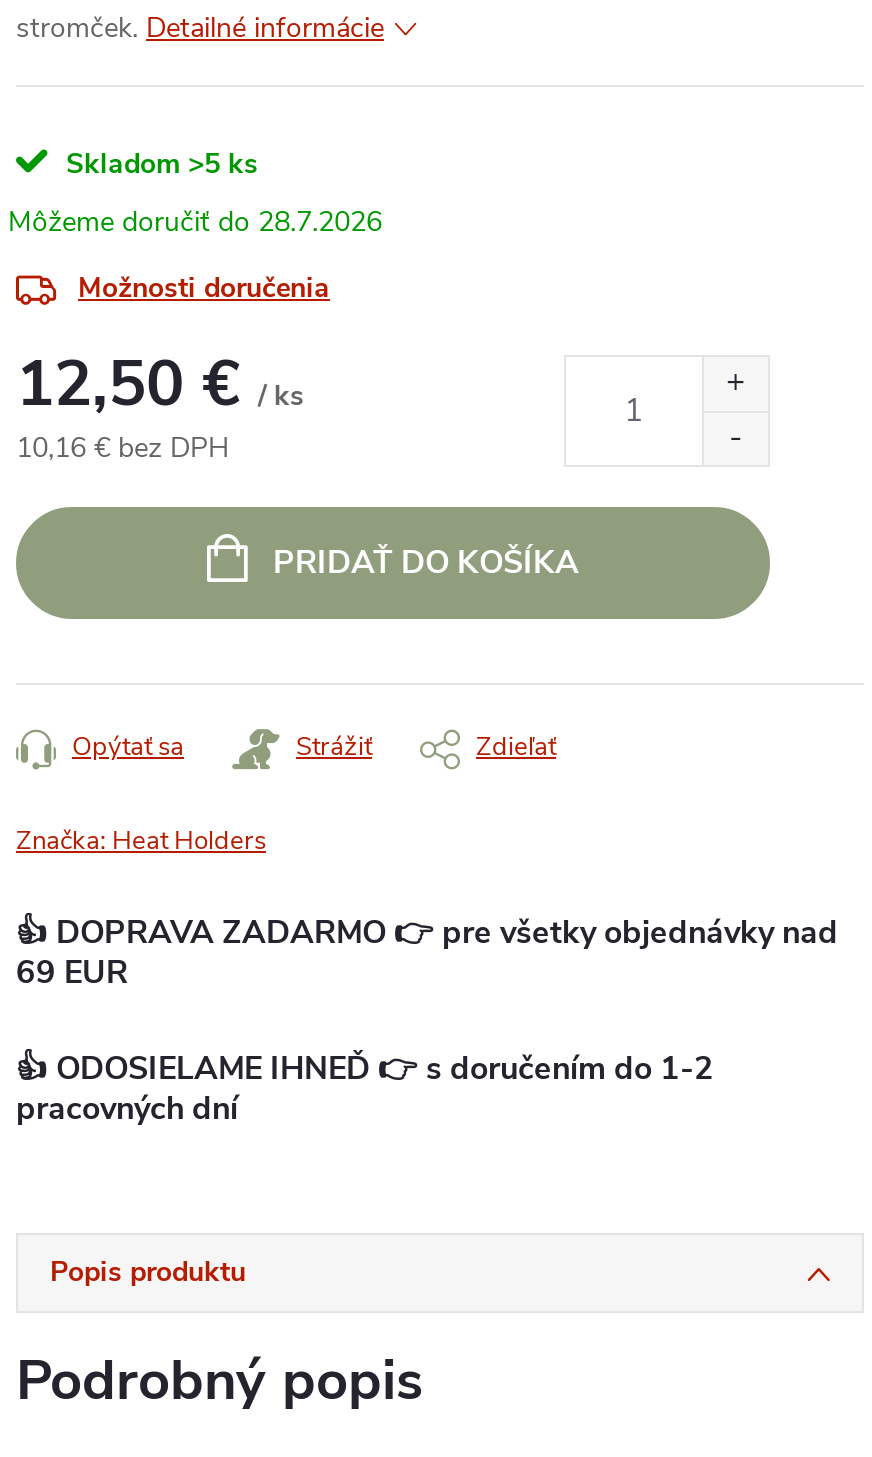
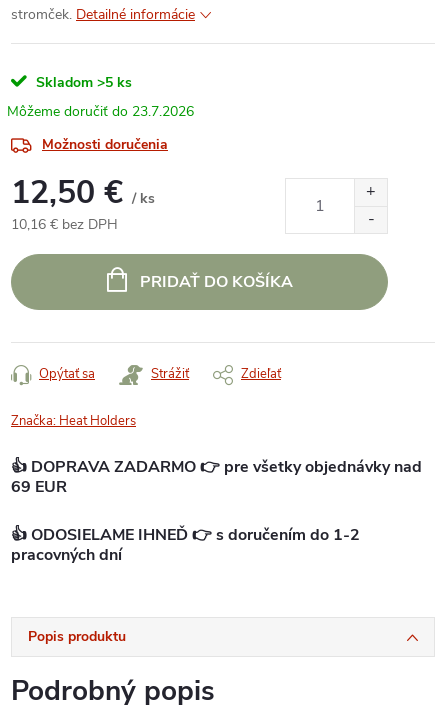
- 28.7.2026
+ 23.7.2026
